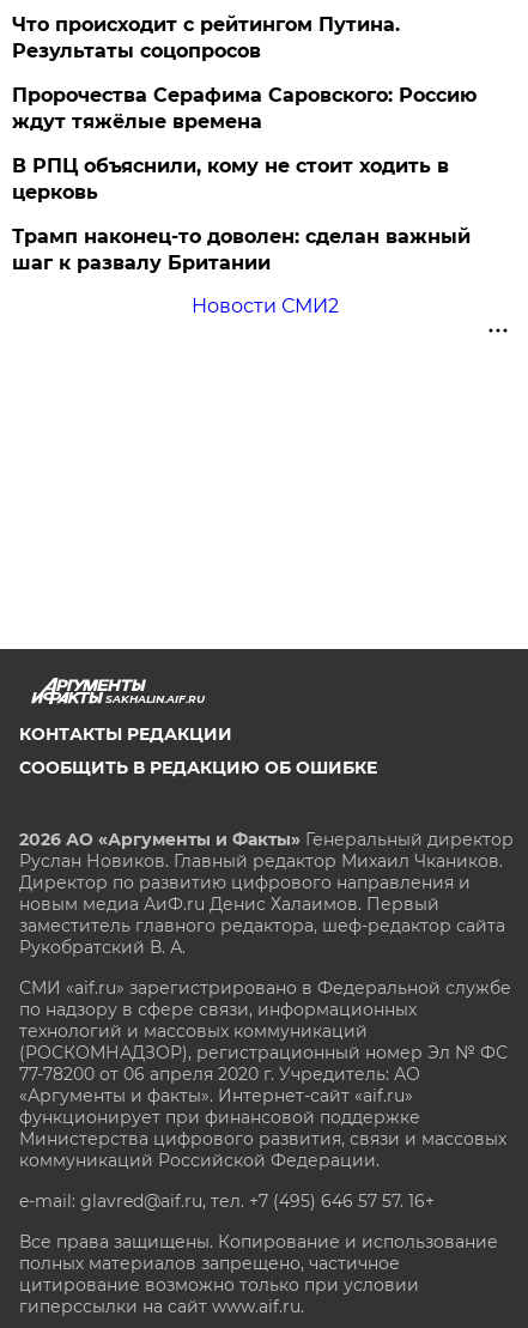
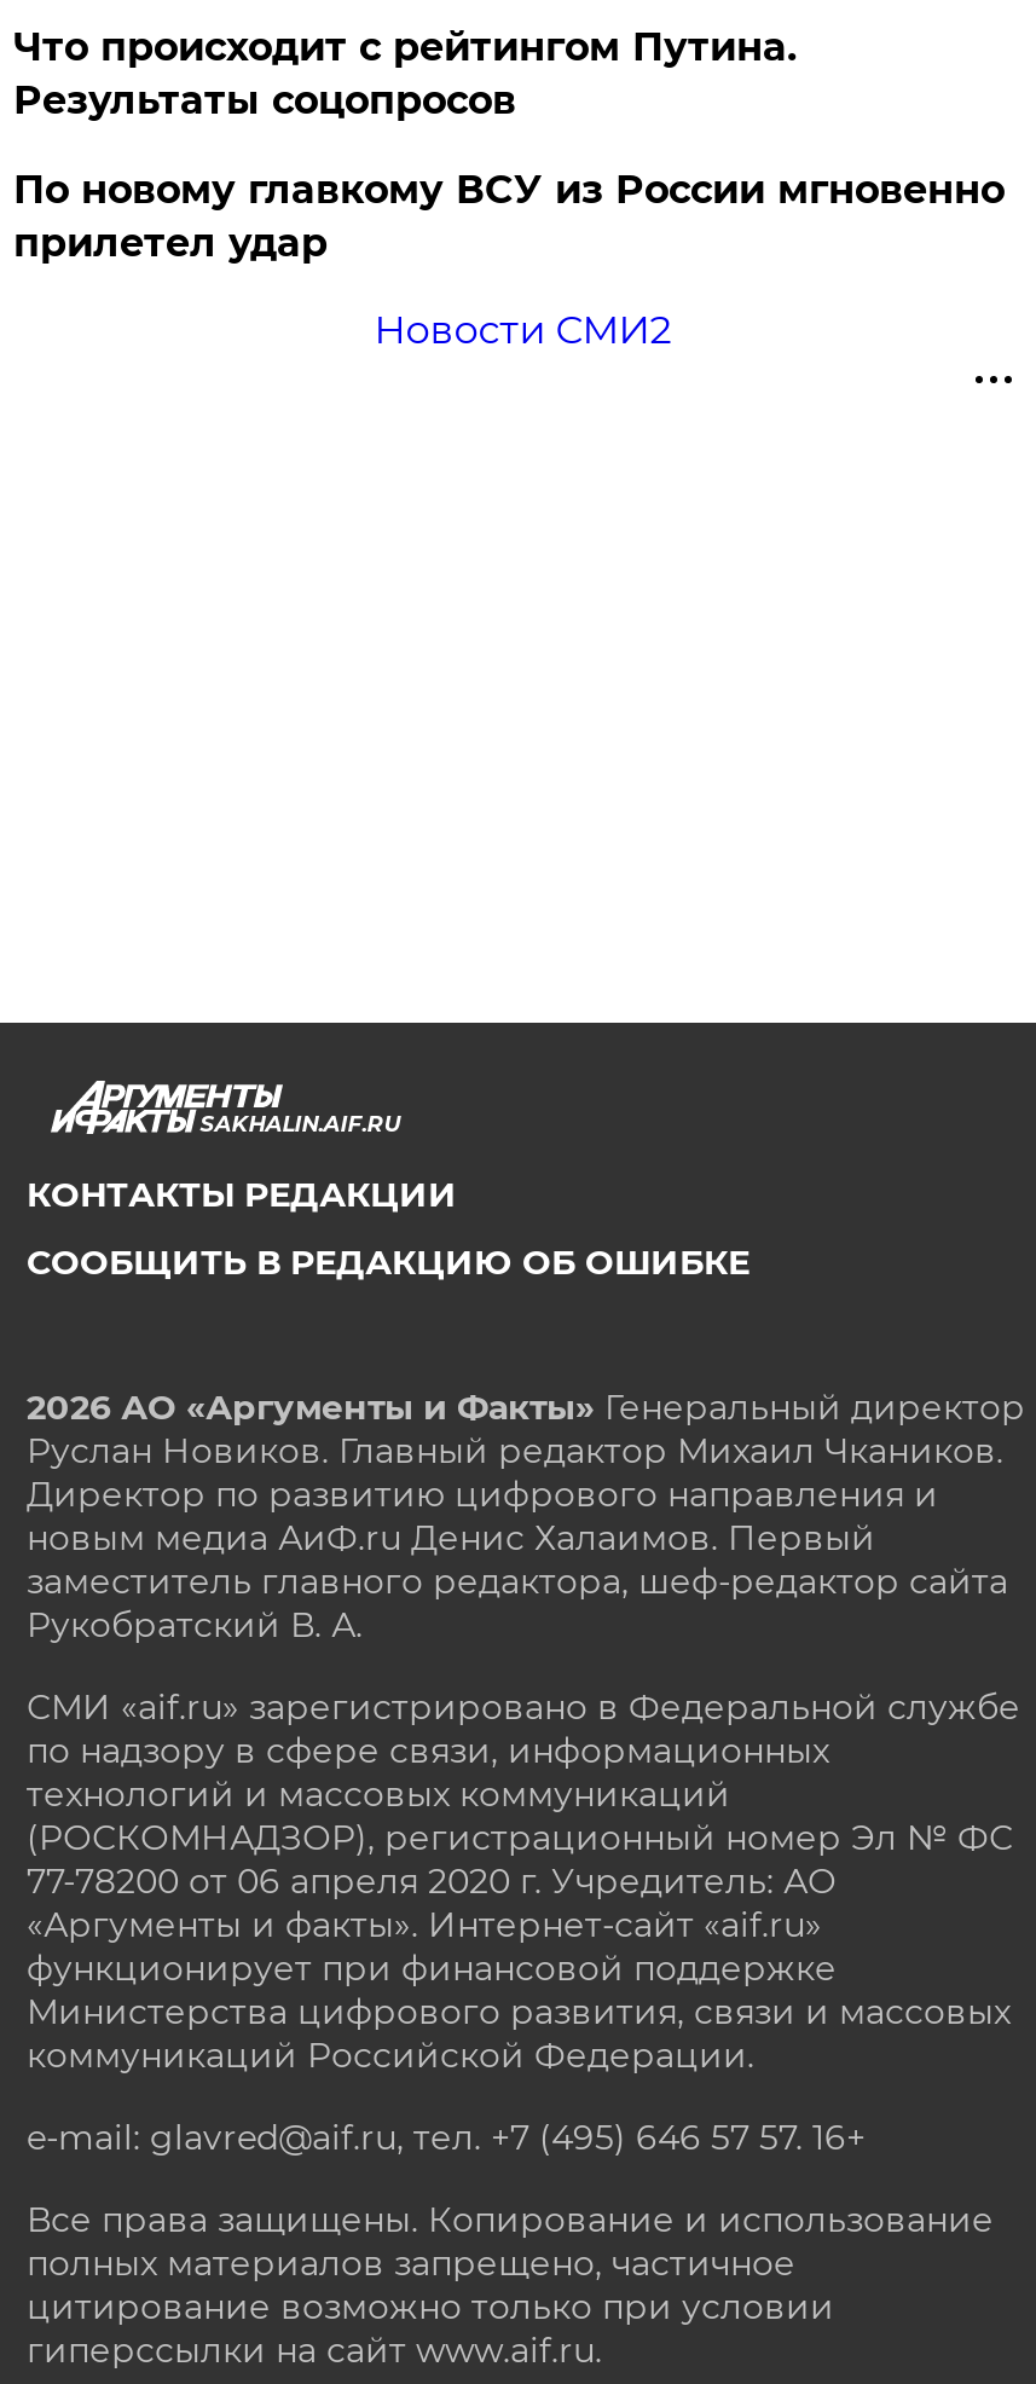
- Пророчества Серафима Саровского: Россию
- ждут тяжёлые времена
- В РПЦ объяснили, кому не стоит ходить в
- церковь
- Трамп наконец-то доволен: сделан важный
- шаг к развалу Британии
+ По новому главкому ВСУ из России мгновенно
+ прилетел удар
